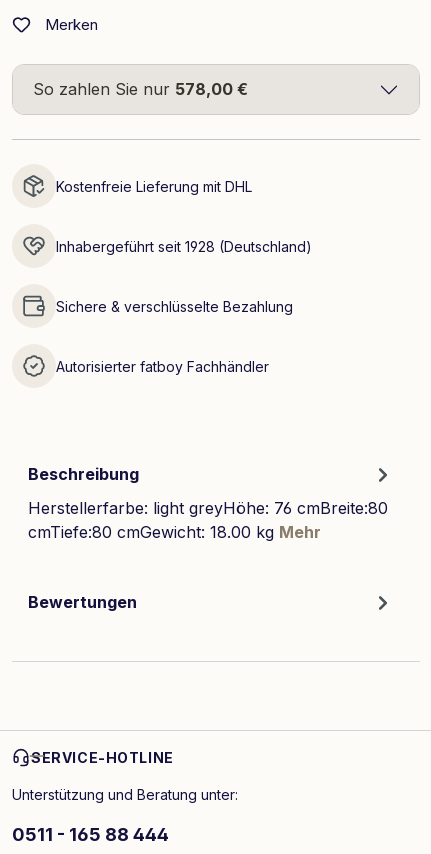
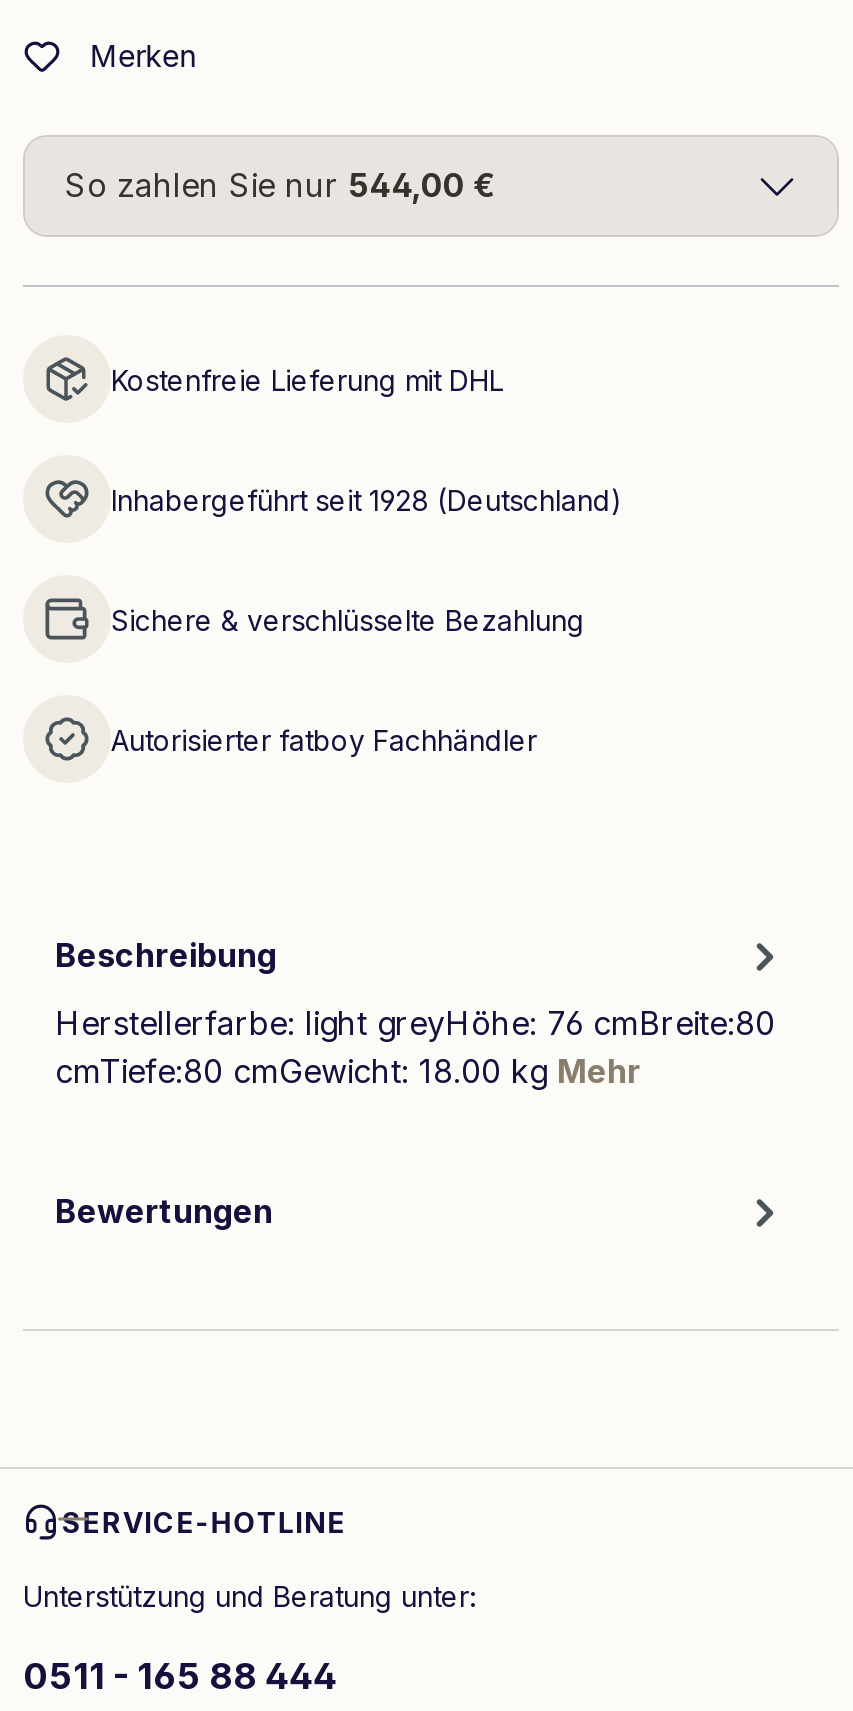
- So zahlen Sie nur 578,00 €
+ So zahlen Sie nur 544,00 €
